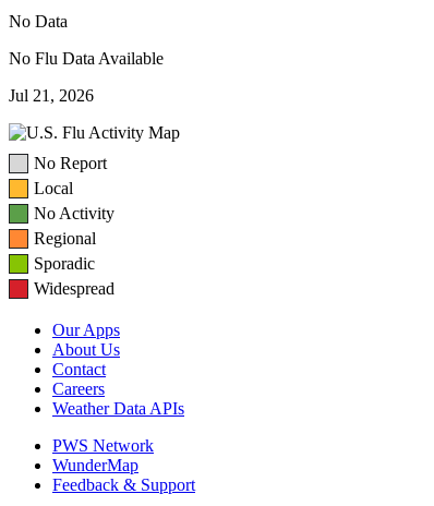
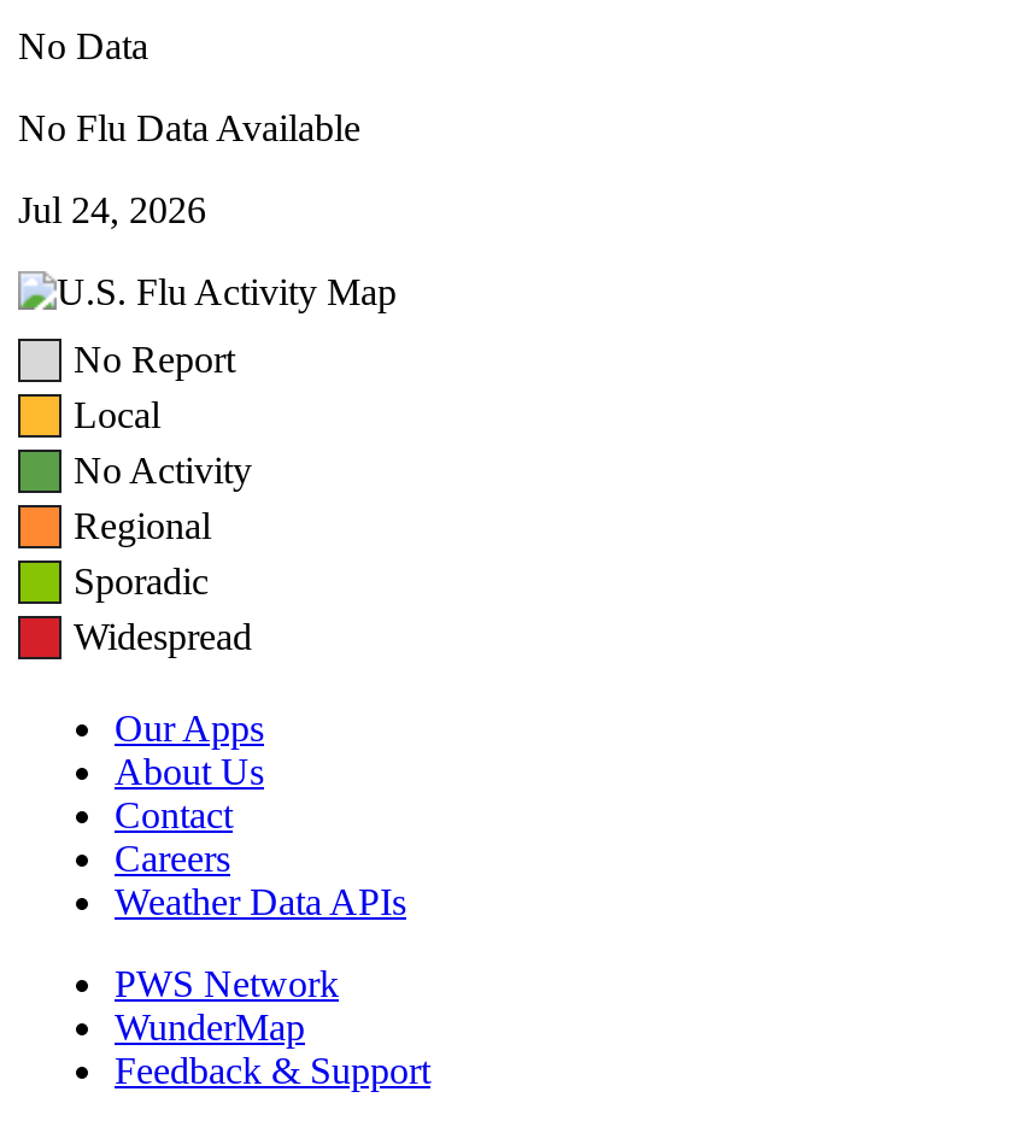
- Jul 21, 2026
+ Jul 24, 2026
